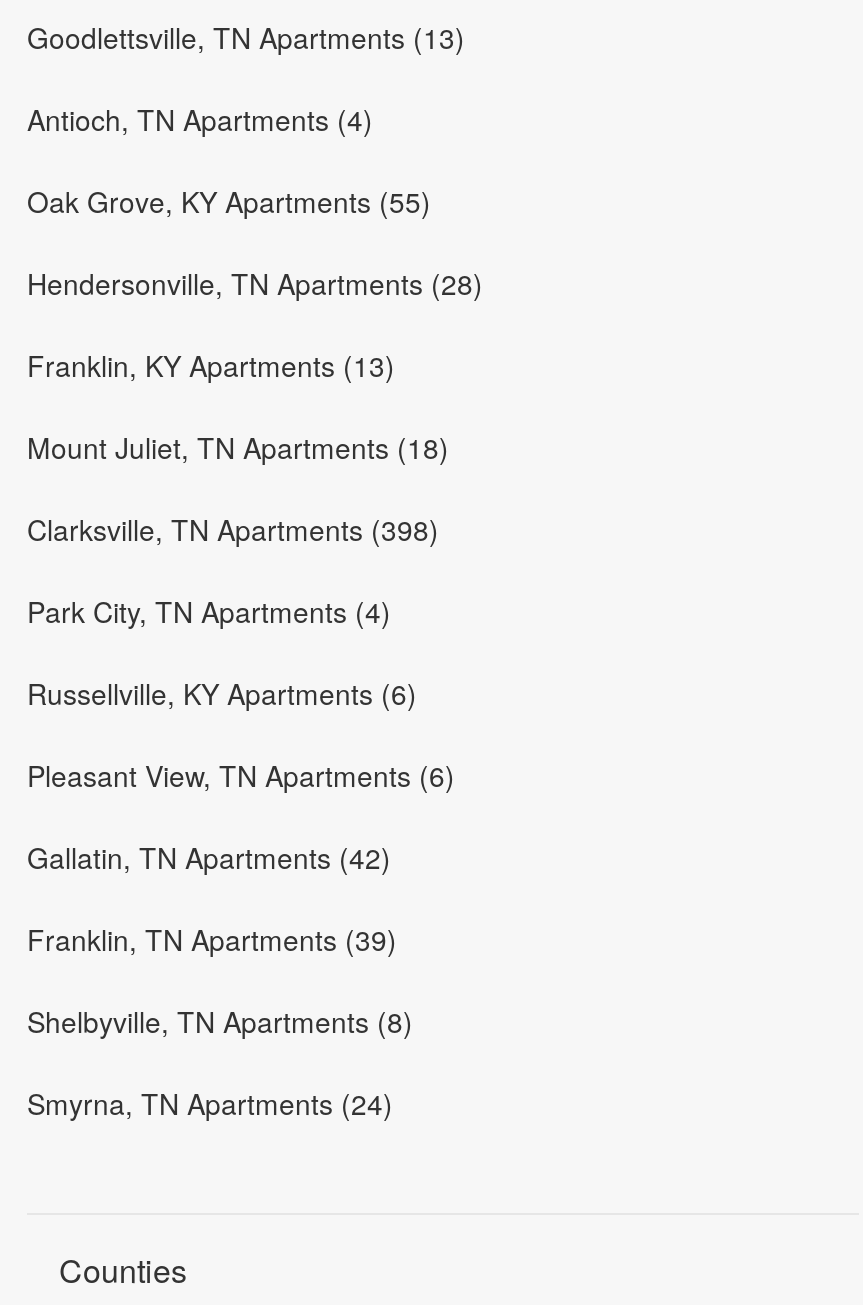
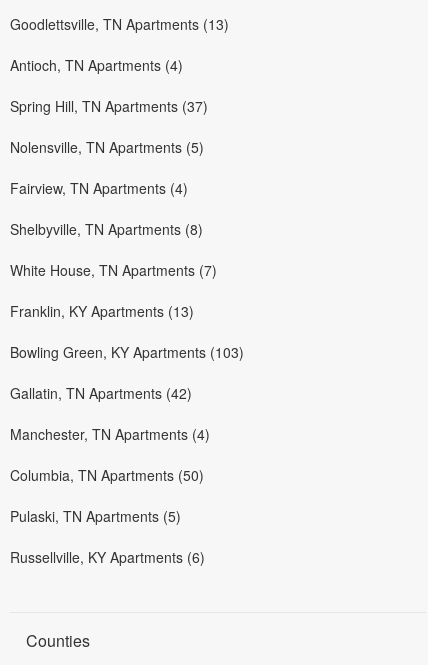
- Oak Grove, KY Apartments (55)
- Hendersonville, TN Apartments (28)
- Mount Juliet, TN Apartments (18)
- Clarksville, TN Apartments (398)
- Park City, TN Apartments (4)
- Pleasant View, TN Apartments (6)
- Franklin, TN Apartments (39)
+ Spring Hill, TN Apartments (37)
+ Nolensville, TN Apartments (5)
+ Fairview, TN Apartments (4)

moved down: Franklin, KY Apartments (13)

moved down: Russellville, KY Apartments (6)

moved down: Gallatin, TN Apartments (42)

moved up: Shelbyville, TN Apartments (8)

- Smyrna, TN Apartments (24)
+ White House, TN Apartments (7)
+ Bowling Green, KY Apartments (103)
+ Manchester, TN Apartments (4)
+ Columbia, TN Apartments (50)
+ Pulaski, TN Apartments (5)
